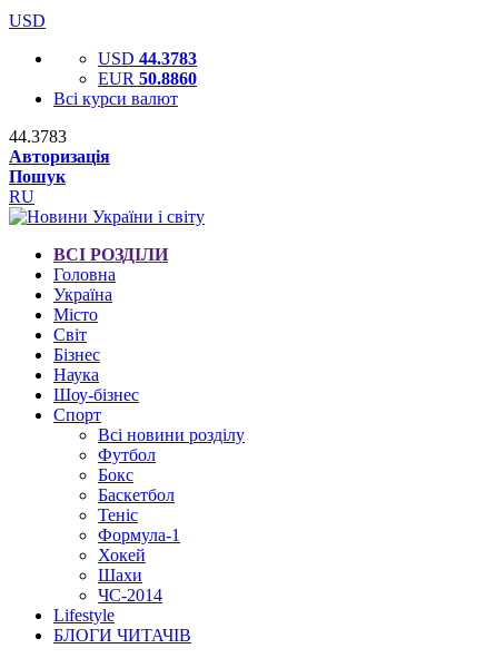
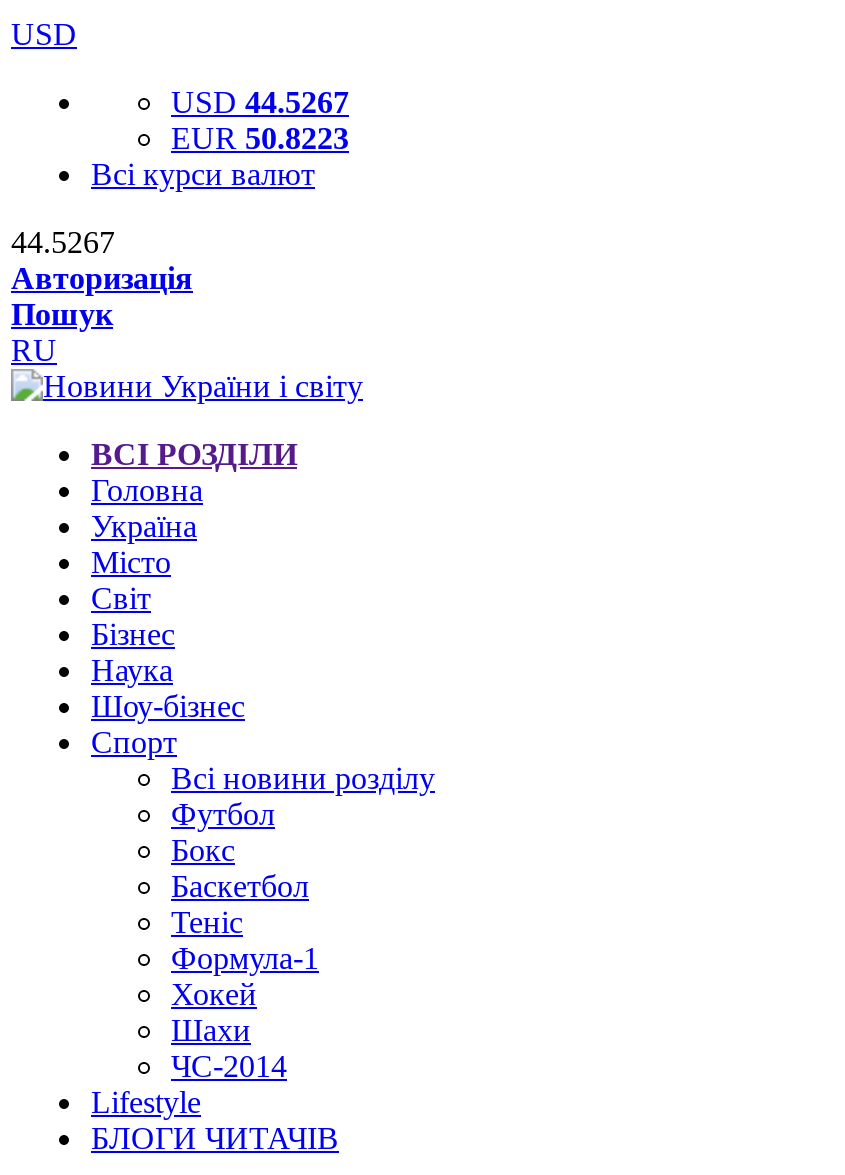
- USD 44.3783
+ USD 44.5267

- EUR 50.8860
+ EUR 50.8223

- 44.3783
+ 44.5267
